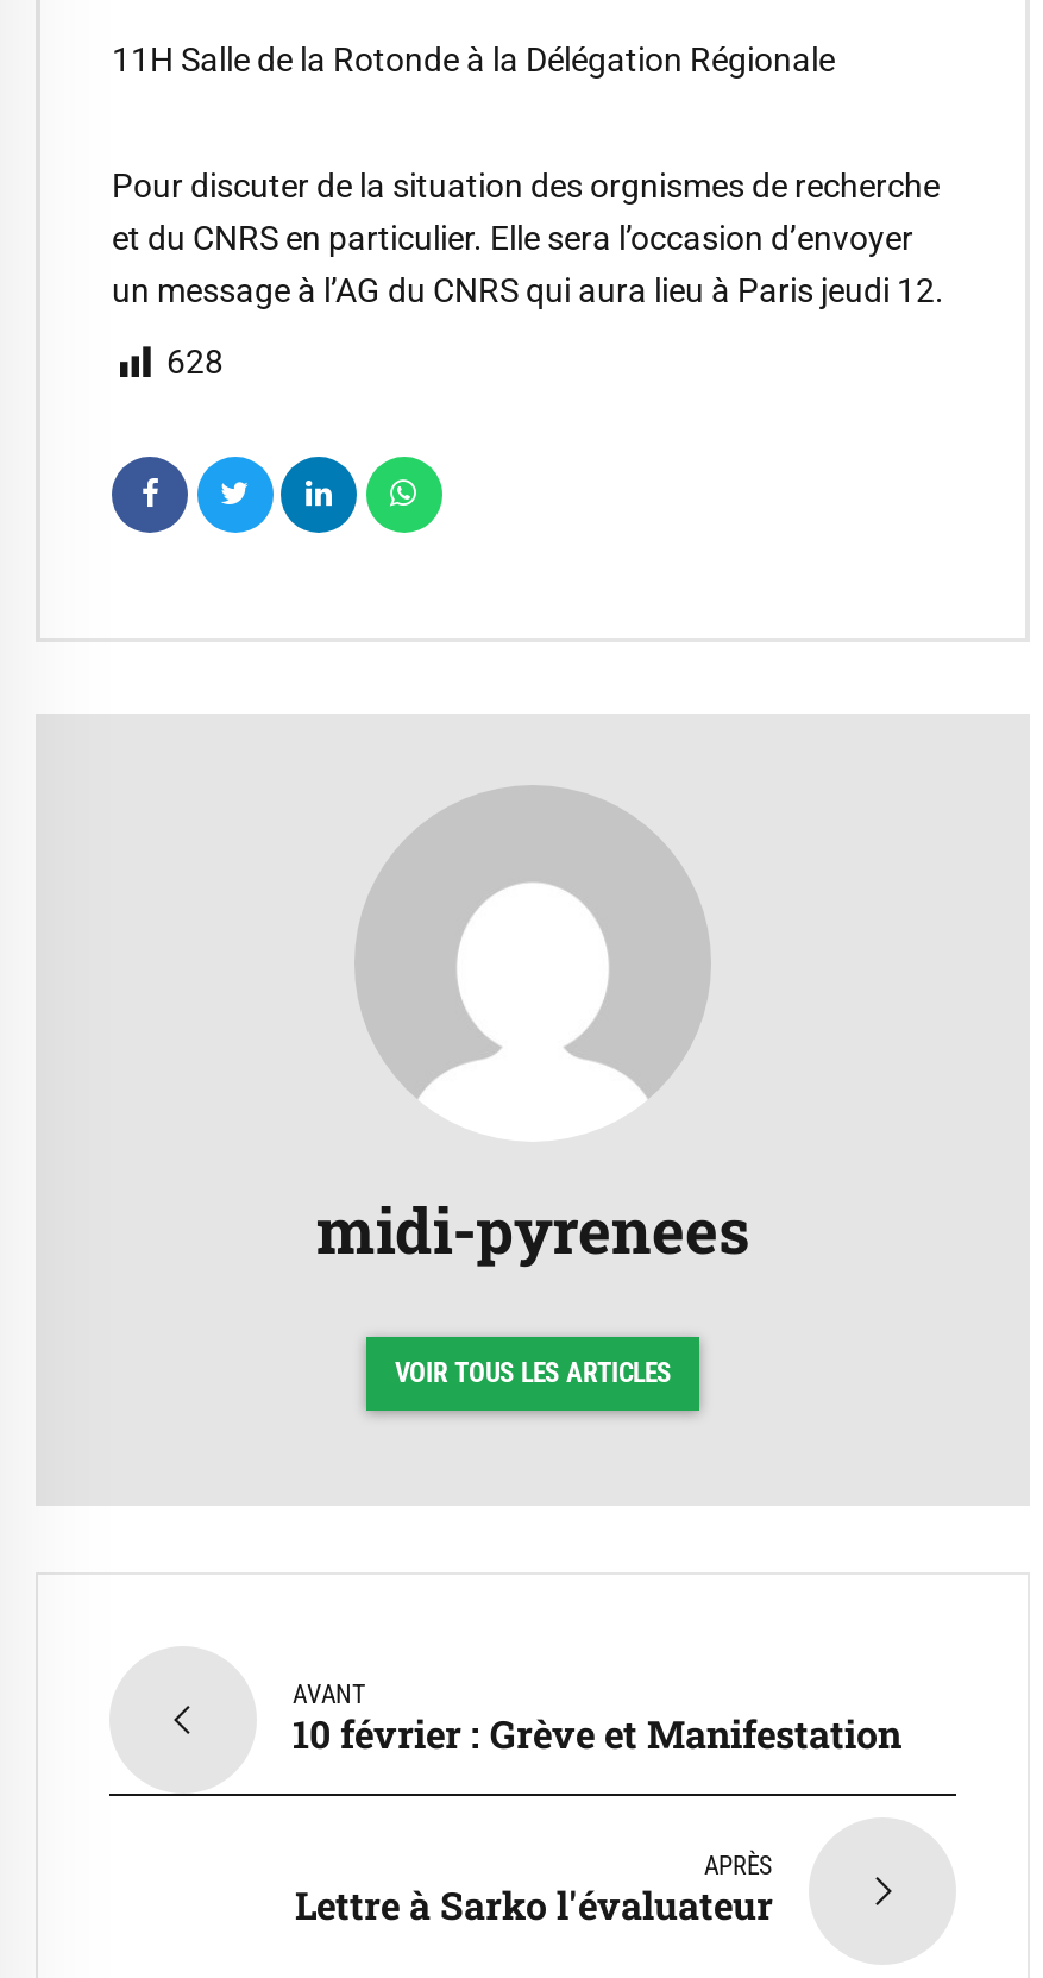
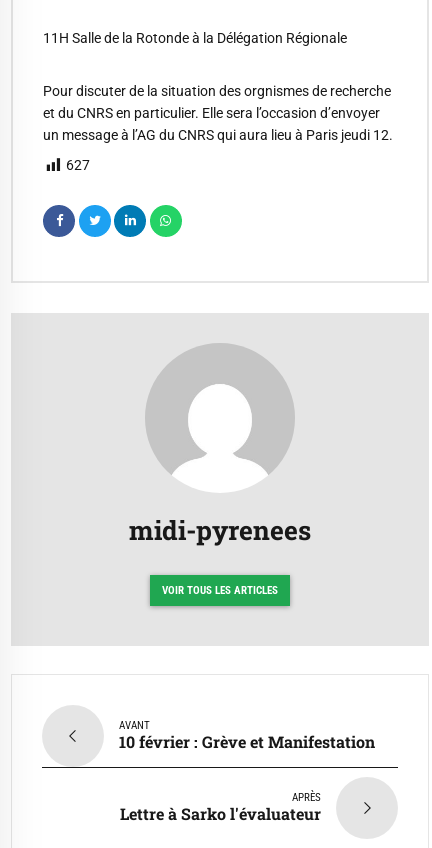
- 628
+ 627
